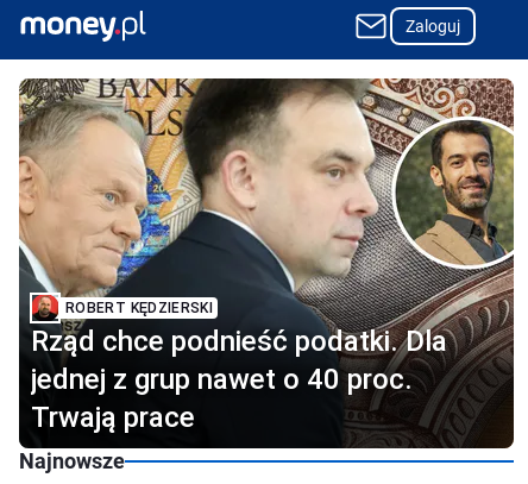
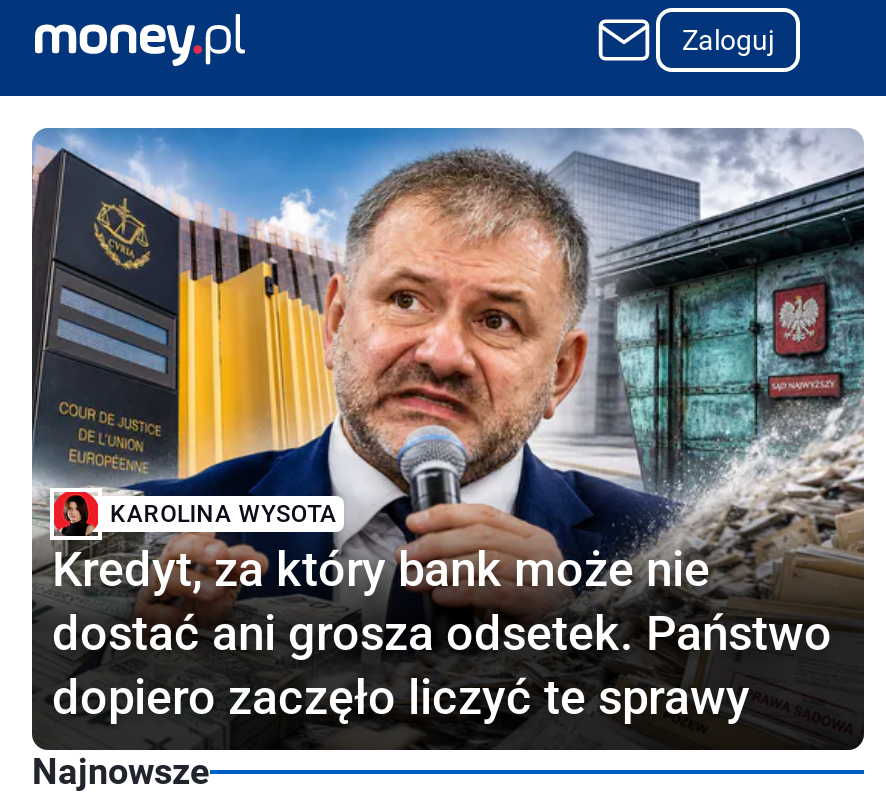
- [image]
- ROBERT KĘDZIERSKI
- Rząd chce podnieść podatki. Dla
- jednej z grup nawet o 40 proc.
- Trwają prace
+ [image]
+ KAROLINA WYSOTA
+ Kredyt, za który bank może nie
+ dostać ani grosza odsetek. Państwo
+ dopiero zaczęło liczyć te sprawy
